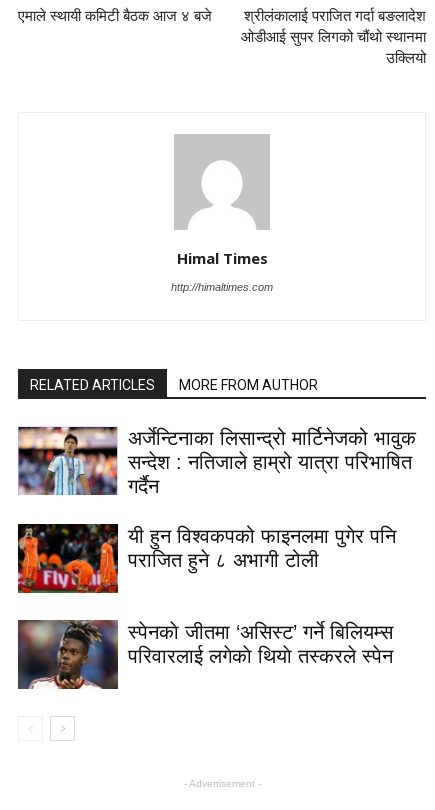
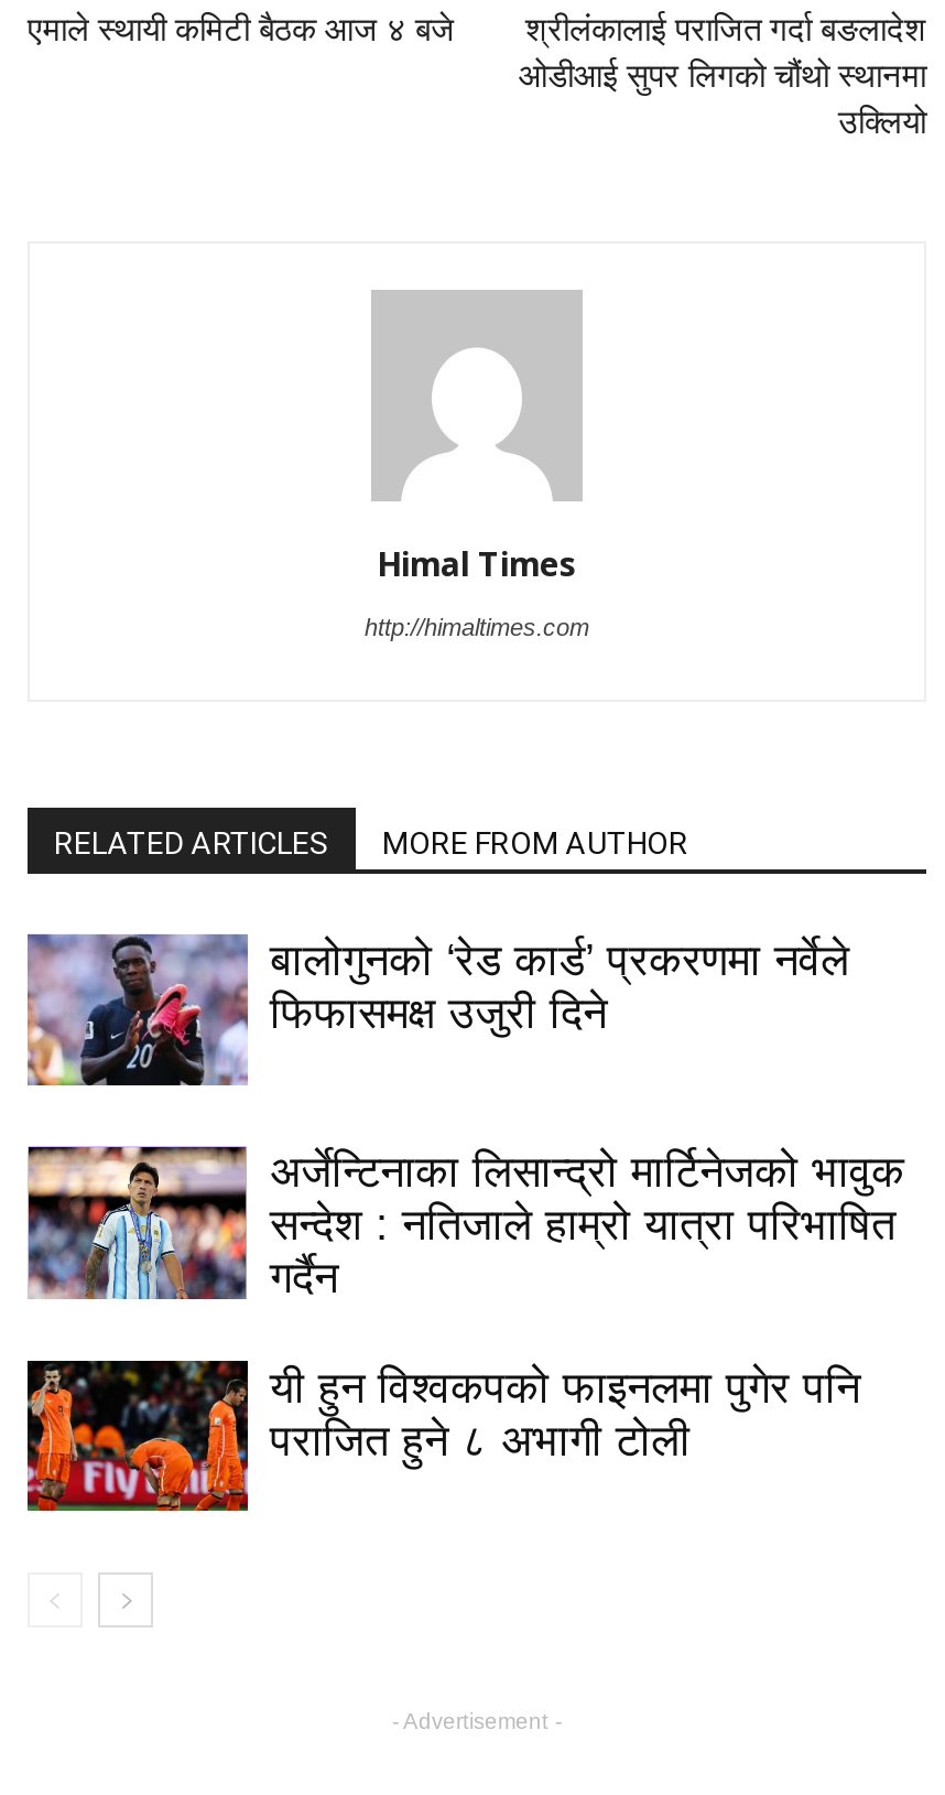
+ [image]
+ बालोगुनको ‘रेड कार्ड’ प्रकरणमा नर्वेले
+ फिफासमक्ष उजुरी दिने

moved down: [image] | अर्जेन्टिनाका लिसान्द्रो मार्टिनेजको भावुक | सन्देश : नतिजाले हाम्रो यात्रा परिभाषित | गर्दैन | यी हुन विश्वकपको फाइनलमा पुगेर पनि | पराजित हुने ८ अभागी टोली

- [image]
- स्पेनकाे जीतमा ‘असिस्ट’ गर्ने बिलियम्स
- परिवारलाई लगेकाे थियाे तस्करले स्पेन
